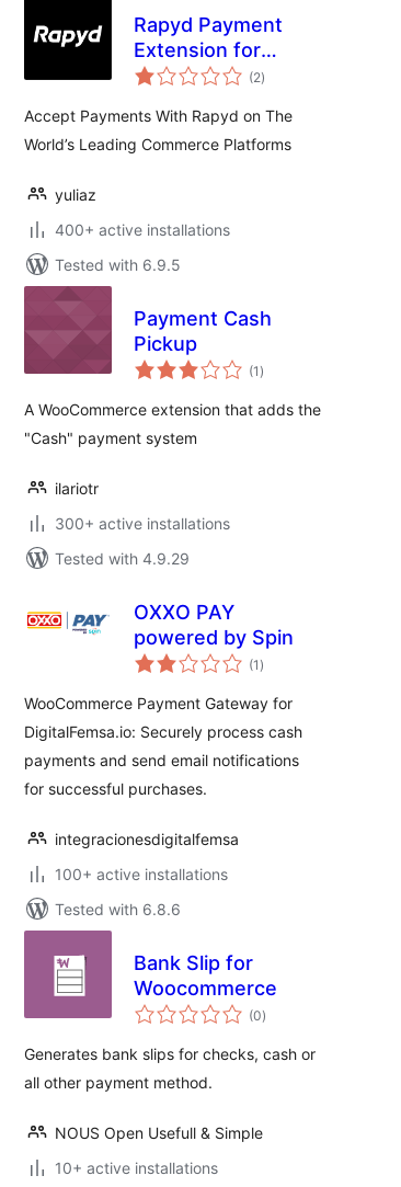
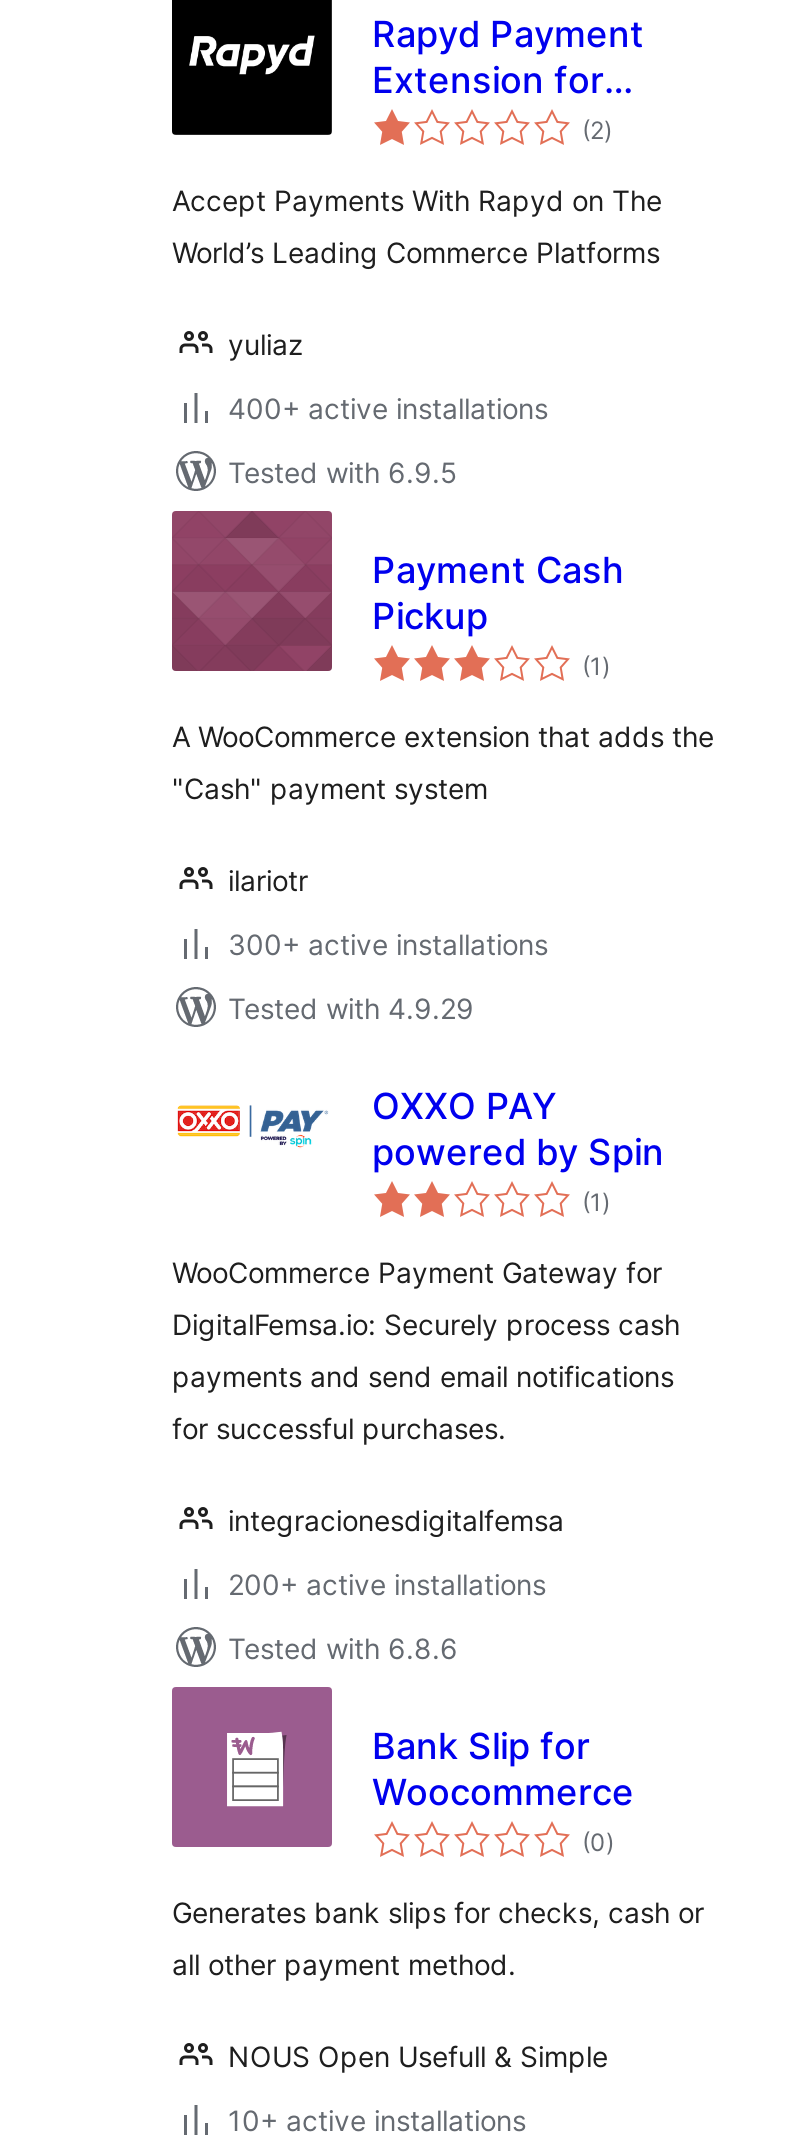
- 100+ active installations
+ 200+ active installations
